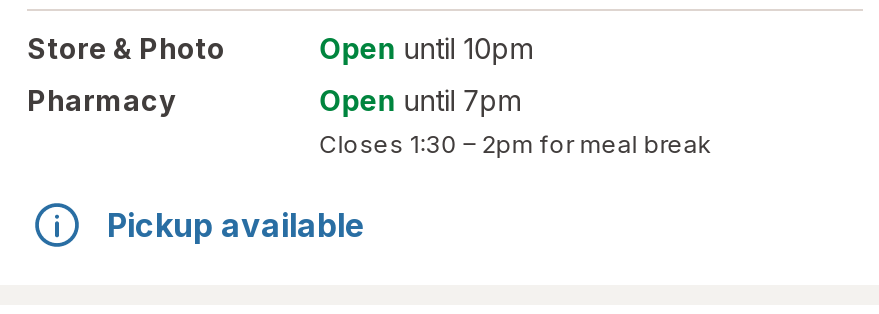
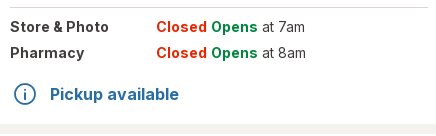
- Open until 10pm
+ Closed Opens at 7am

- Open until 7pm
- Closes 1:30 – 2pm for meal break
+ Closed Opens at 8am
